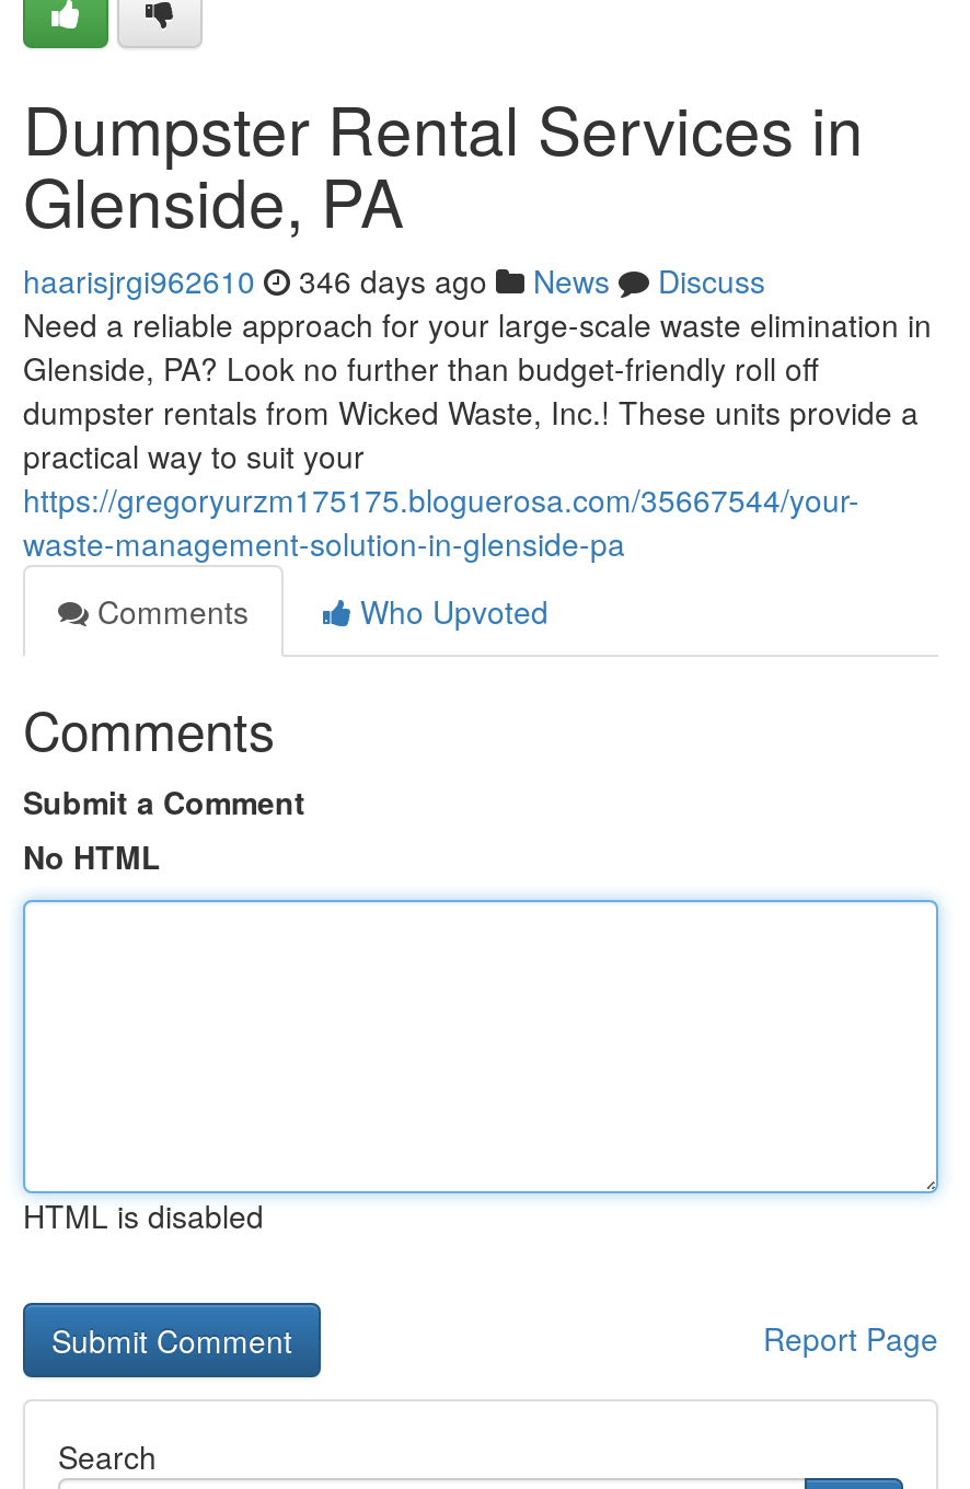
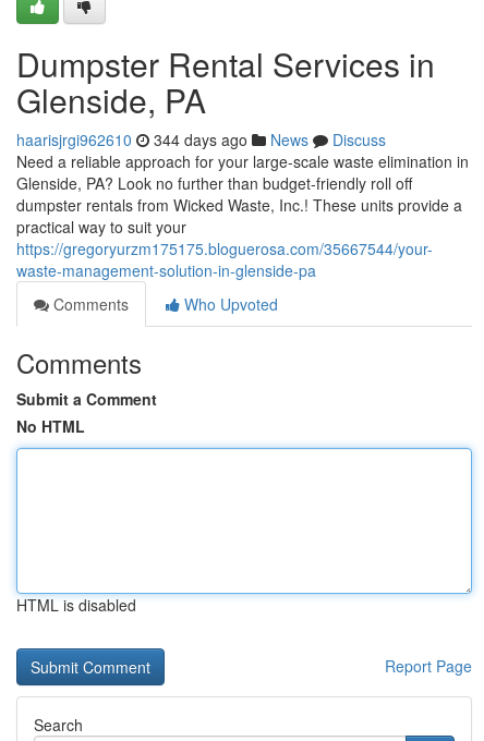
- haarisjrgi962610 346 days ago News Discuss
+ haarisjrgi962610 344 days ago News Discuss
